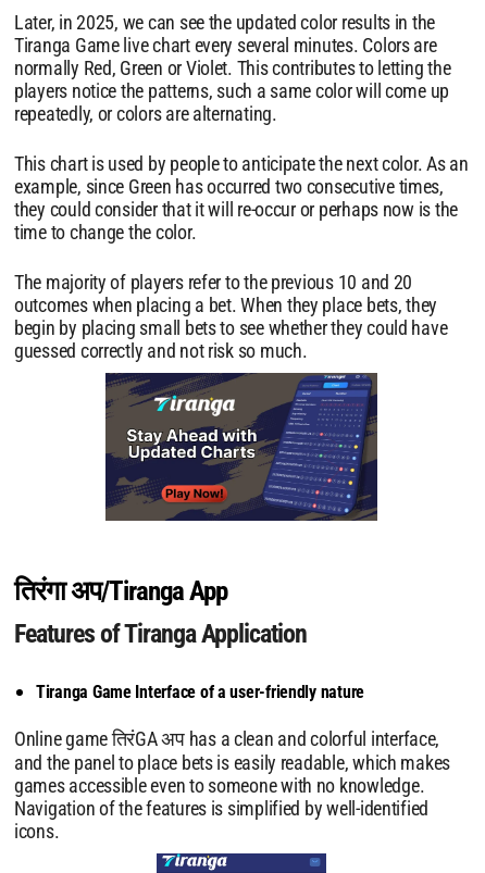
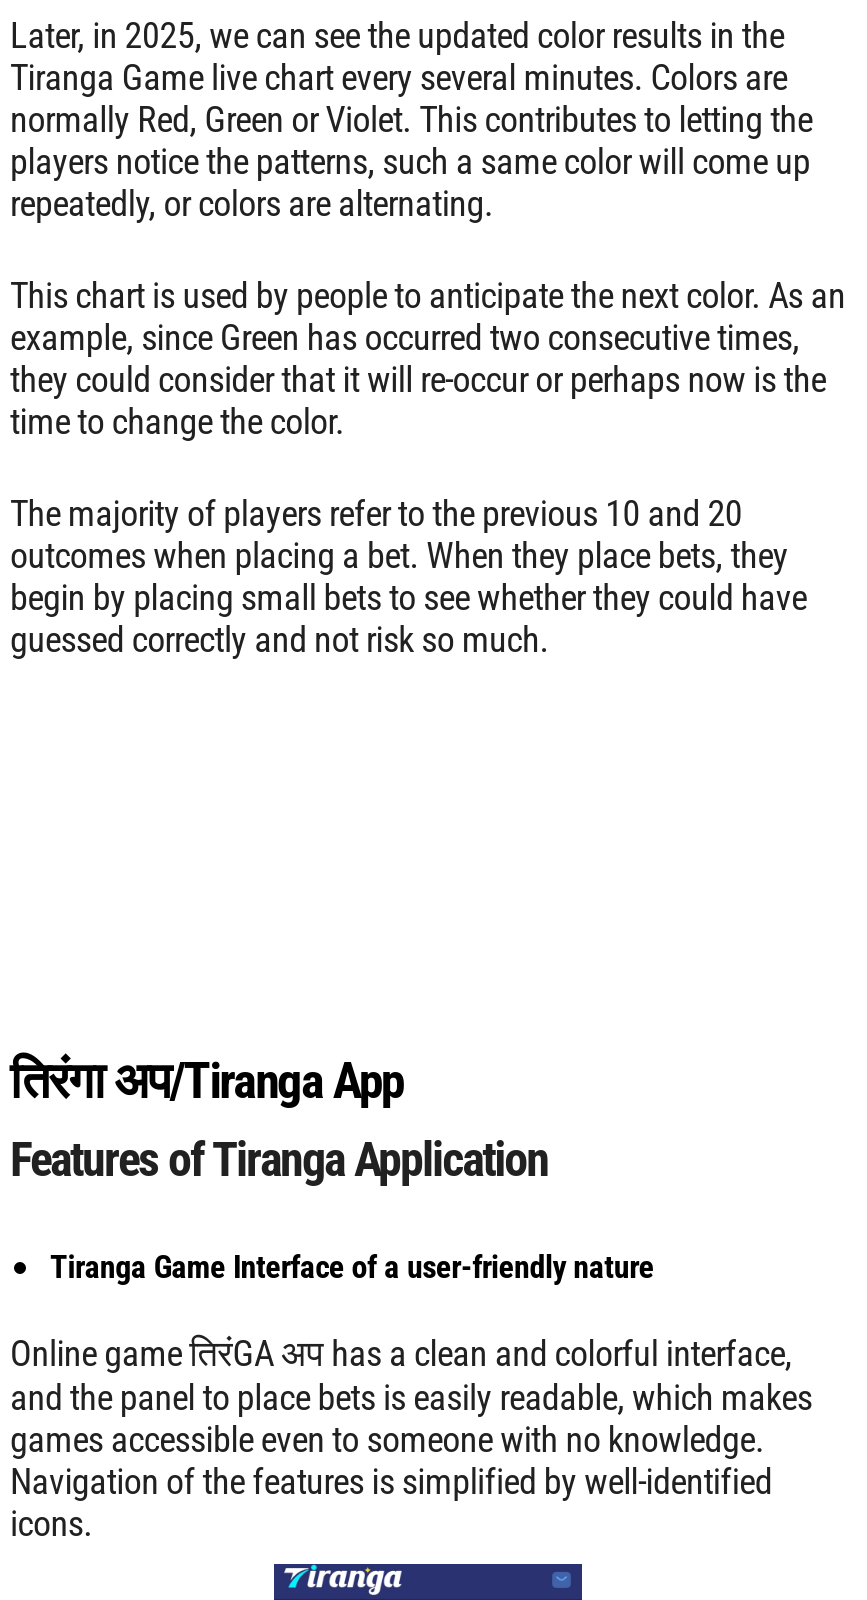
- [image]
